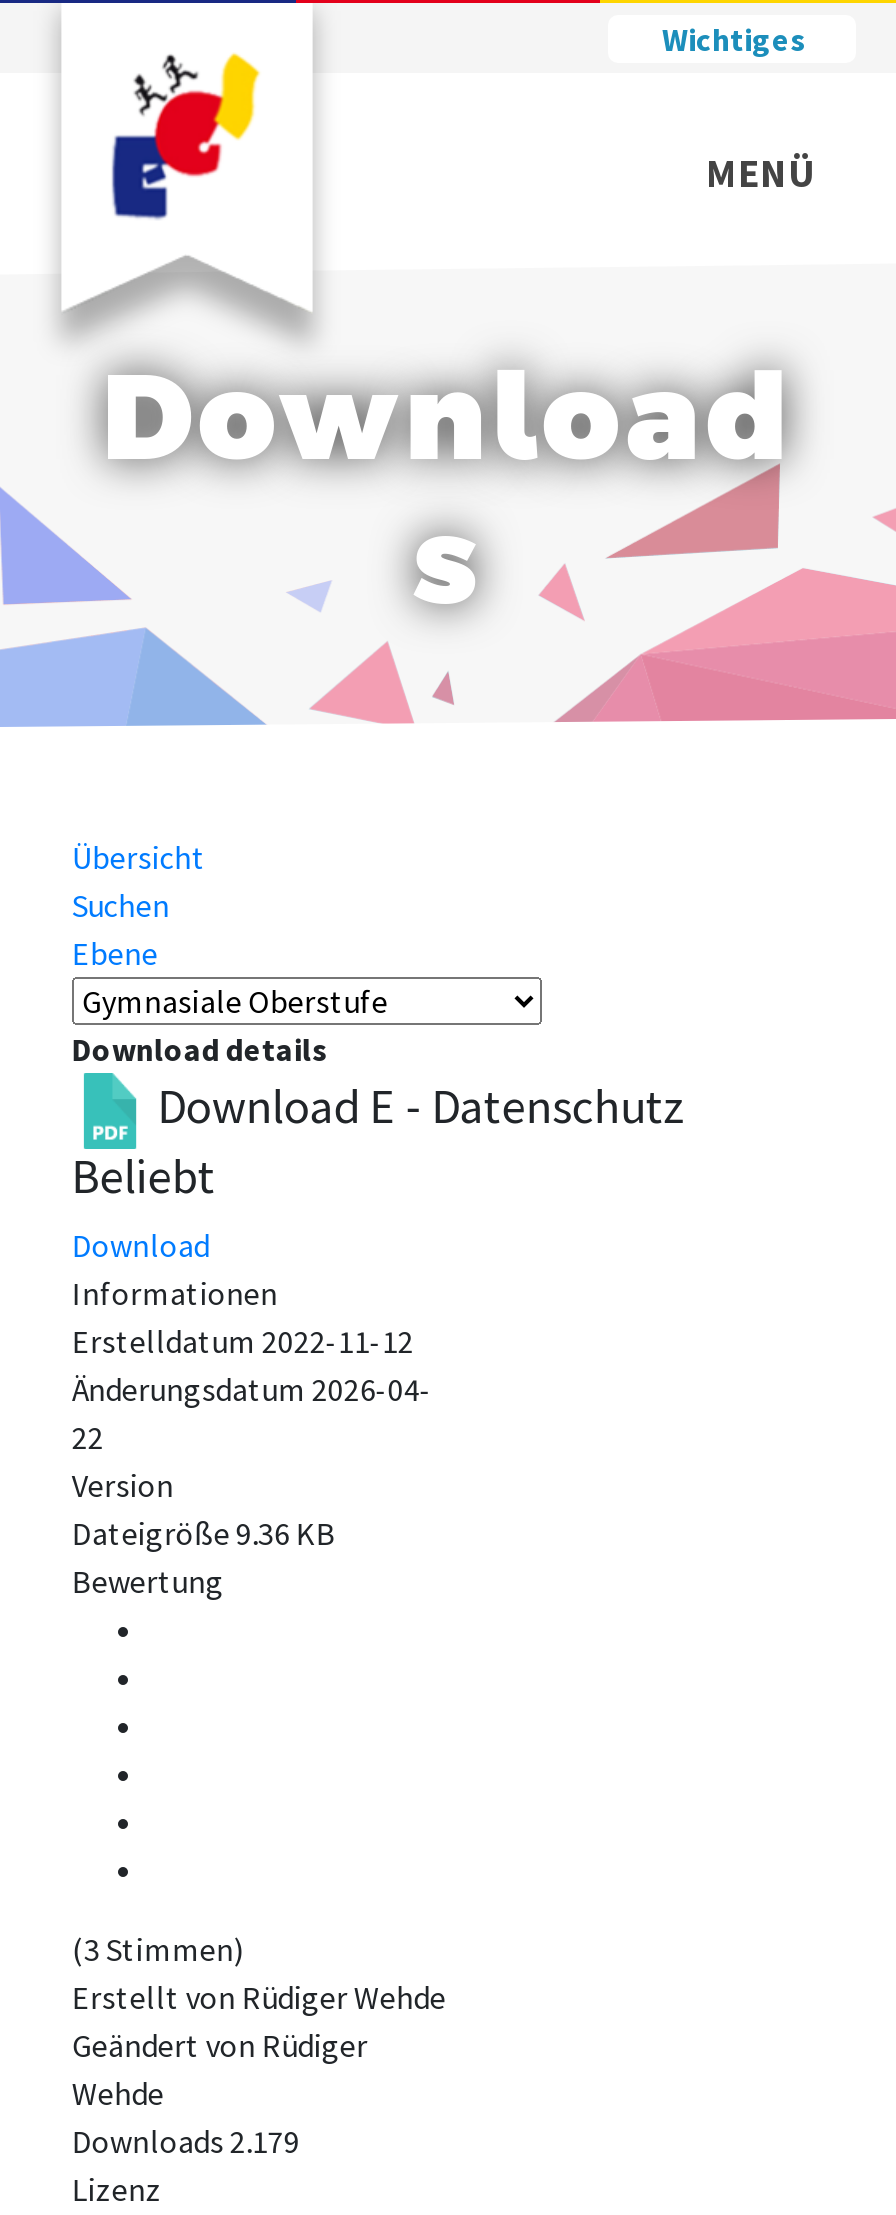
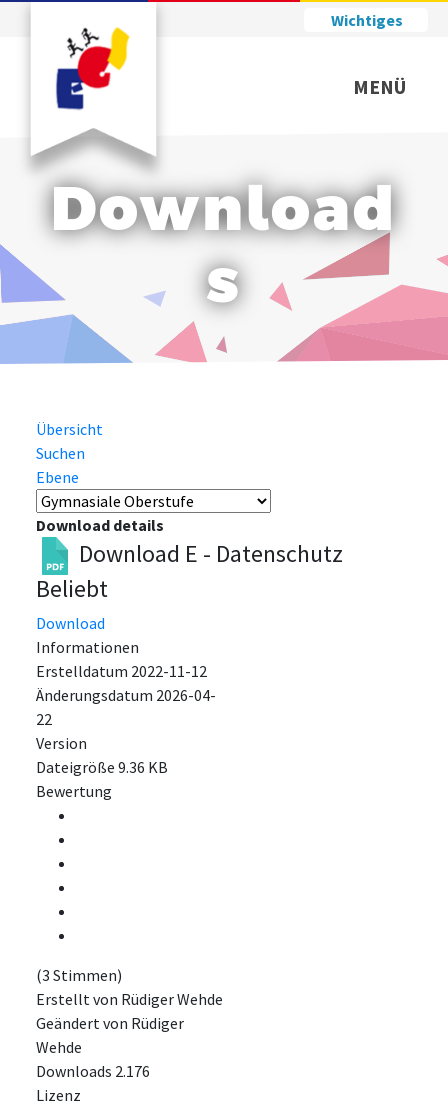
- Downloads 2.179
+ Downloads 2.176
